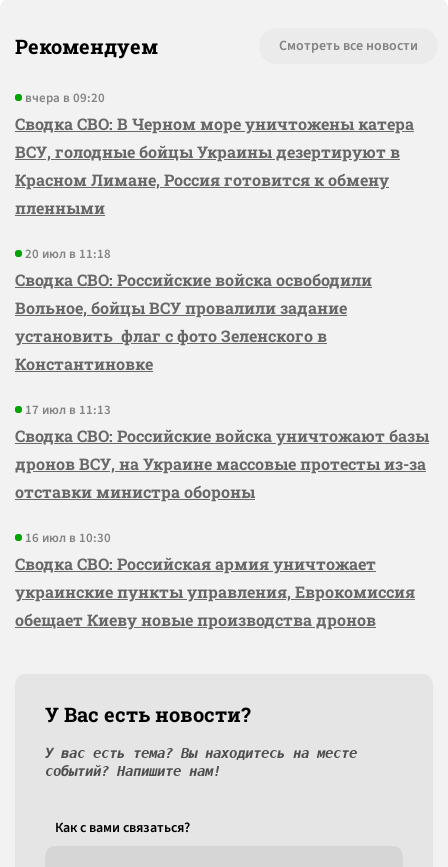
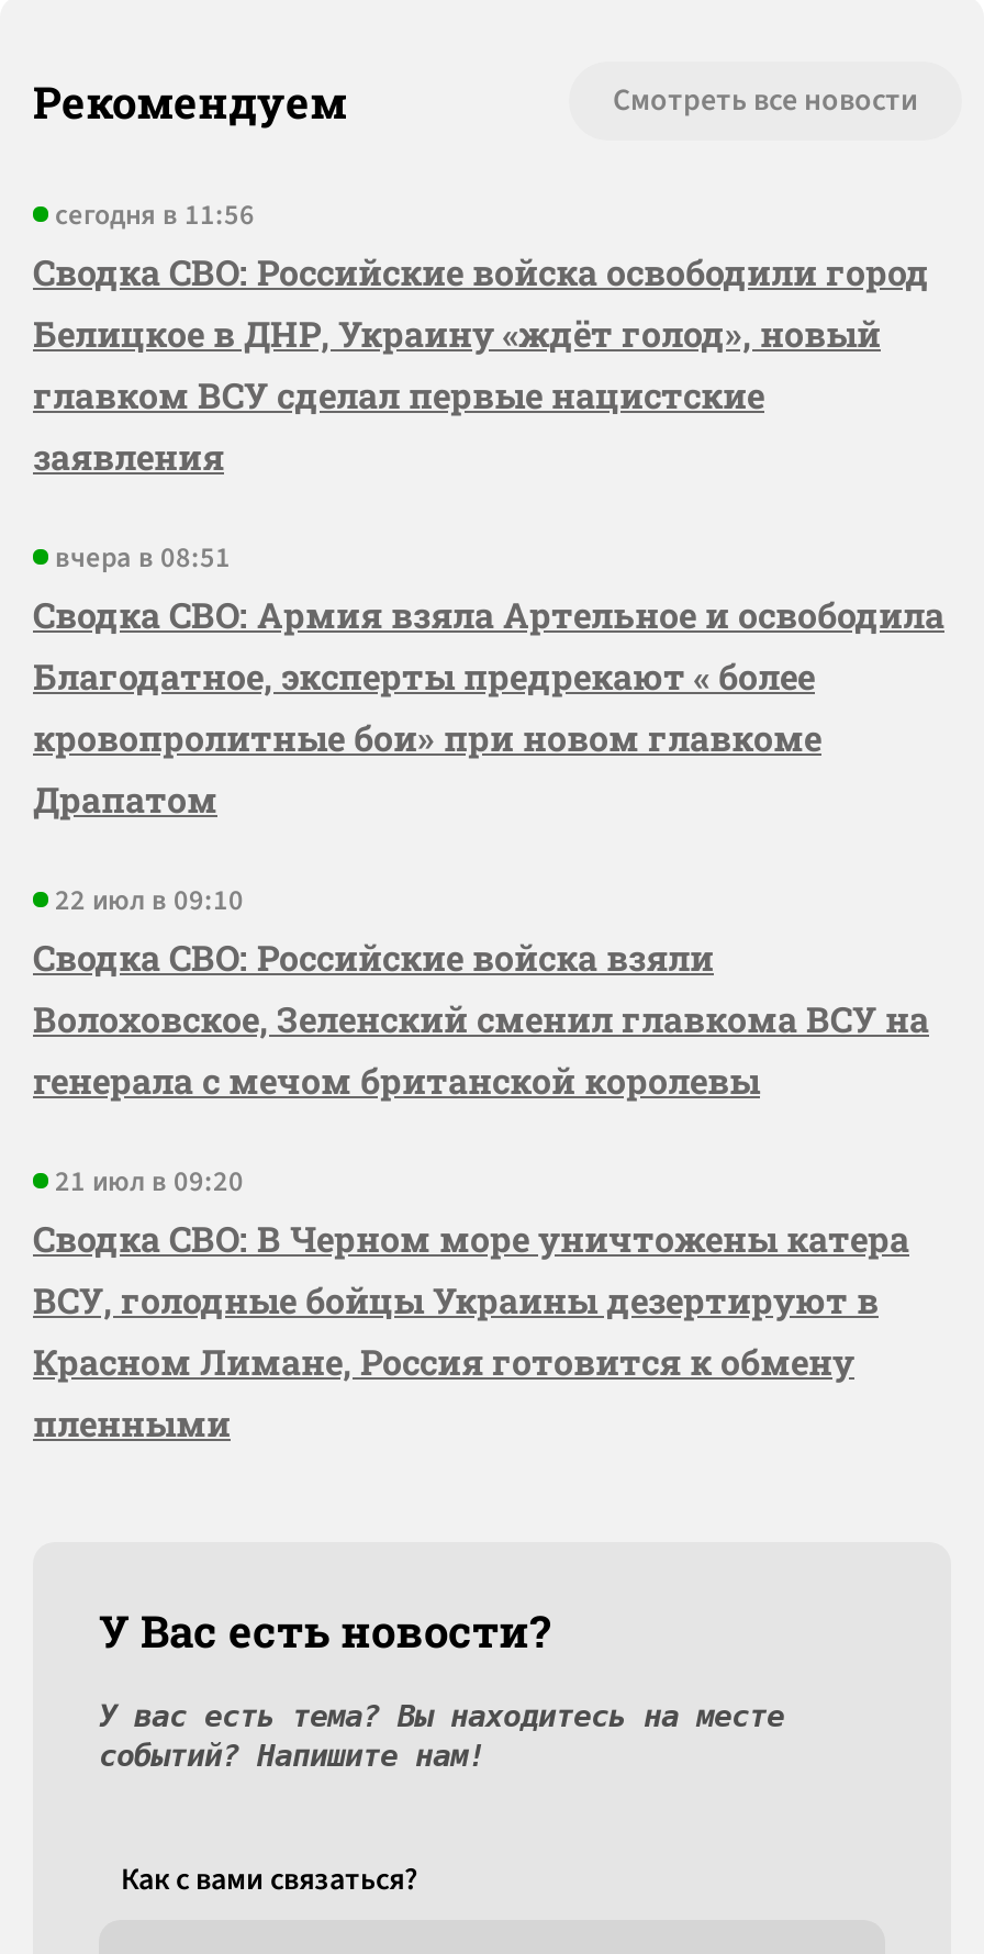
- вчера в 09:20
+ сегодня в 11:56
+ Сводка СВО: Российские войска освободили город
+ Белицкое в ДНР, Украину «ждёт голод», новый
+ главком ВСУ сделал первые нацистские
+ заявления
+ вчера в 08:51
+ Сводка СВО: Армия взяла Артельное и освободила
+ Благодатное, эксперты предрекают « более
+ кровопролитные бои» при новом главкоме
+ Драпатом
+ 22 июл в 09:10
+ Сводка СВО: Российские войска взяли
+ Волоховское, Зеленский сменил главкома ВСУ на
+ генерала с мечом британской королевы
+ 21 июл в 09:20

moved down: Сводка СВО: В Черном море уничтожены катера | ВСУ, голодные бойцы Украины дезертируют в | Красном Лимане, Россия готовится к обмену | пленными

- 20 июл в 11:18
- Сводка СВО: Российские войска освободили
- Вольное, бойцы ВСУ провалили задание
- установить флаг с фото Зеленского в
- Константиновке
- 17 июл в 11:13
- Сводка СВО: Российские войска уничтожают базы
- дронов ВСУ, на Украине массовые протесты из-за
- отставки министра обороны
- 16 июл в 10:30
- Сводка СВО: Российская армия уничтожает
- украинские пункты управления, Еврокомиссия
- обещает Киеву новые производства дронов
